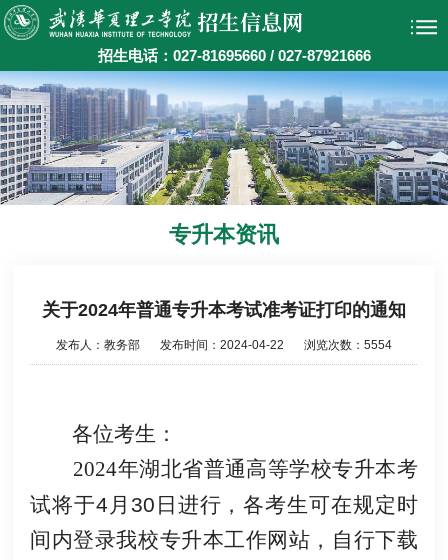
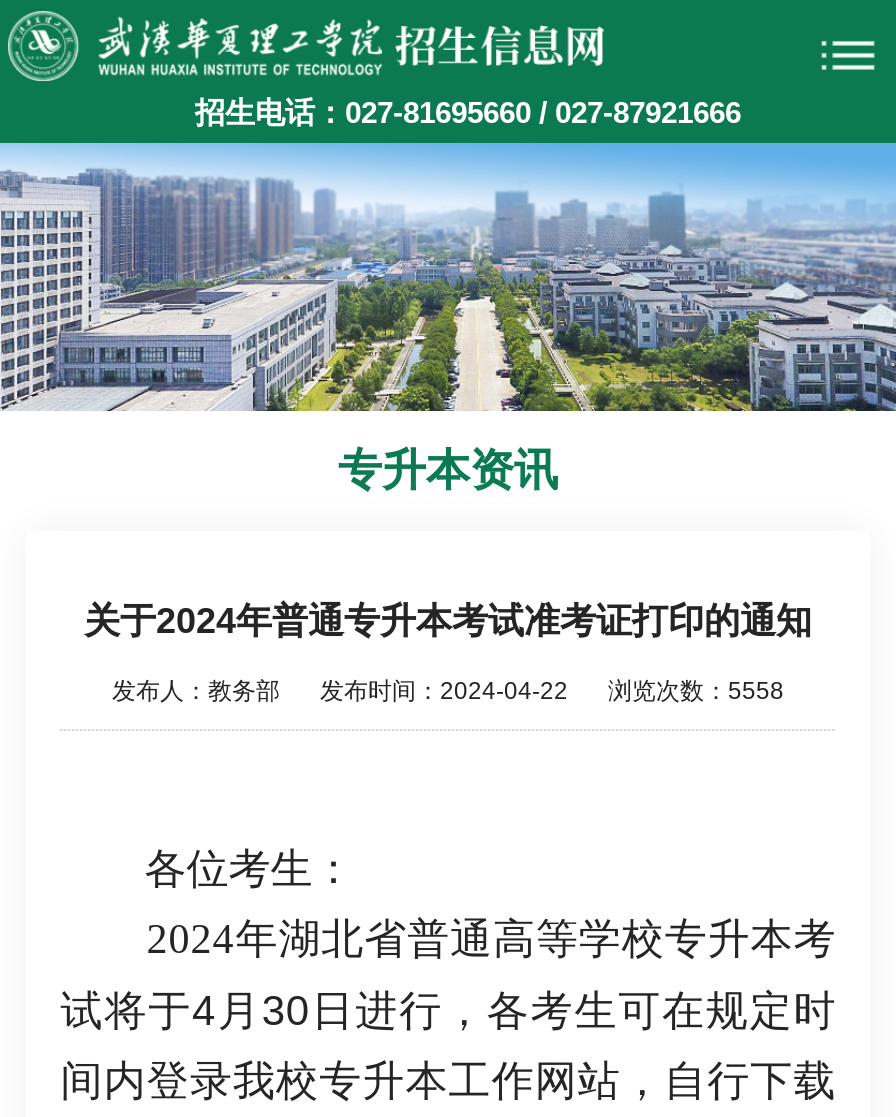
- 发布人：教务部 发布时间：2024-04-22 浏览次数：5554
+ 发布人：教务部 发布时间：2024-04-22 浏览次数：5558
